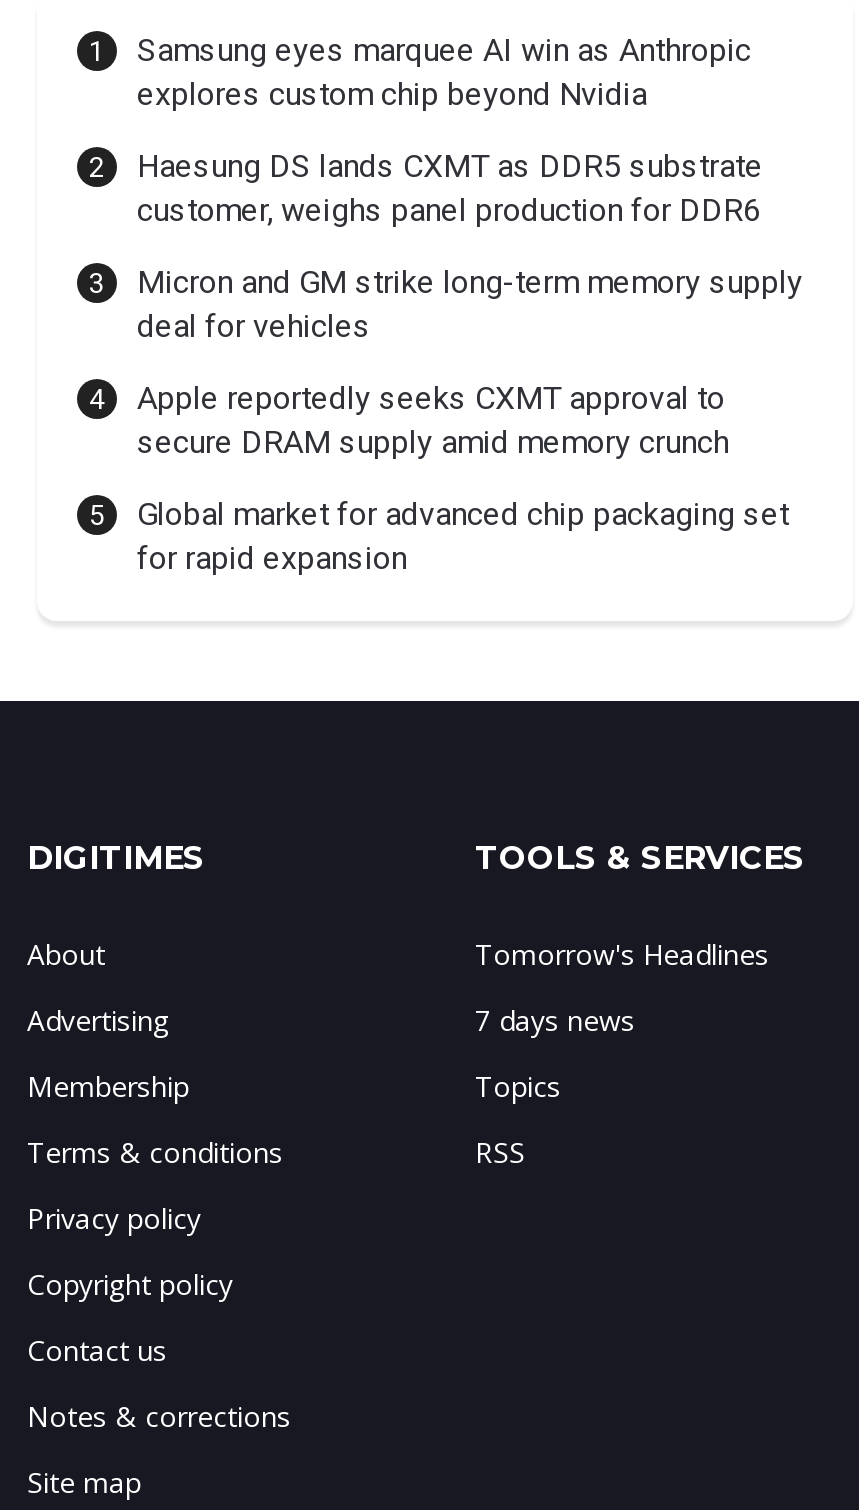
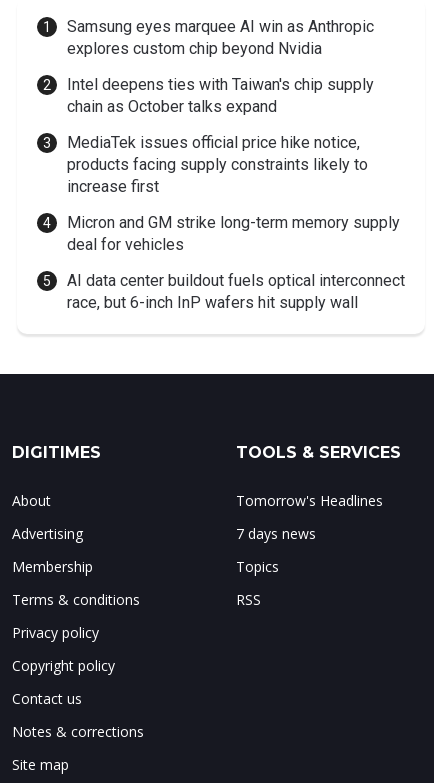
- Haesung DS lands CXMT as DDR5 substrate
- customer, weighs panel production for DDR6
+ Intel deepens ties with Taiwan's chip supply
+ chain as October talks expand
+ MediaTek issues official price hike notice,
+ products facing supply constraints likely to
+ increase first

moved down: Micron and GM strike long-term memory supply | deal for vehicles

- Apple reportedly seeks CXMT approval to
- secure DRAM supply amid memory crunch
- Global market for advanced chip packaging set
- for rapid expansion
+ AI data center buildout fuels optical interconnect
+ race, but 6-inch InP wafers hit supply wall
